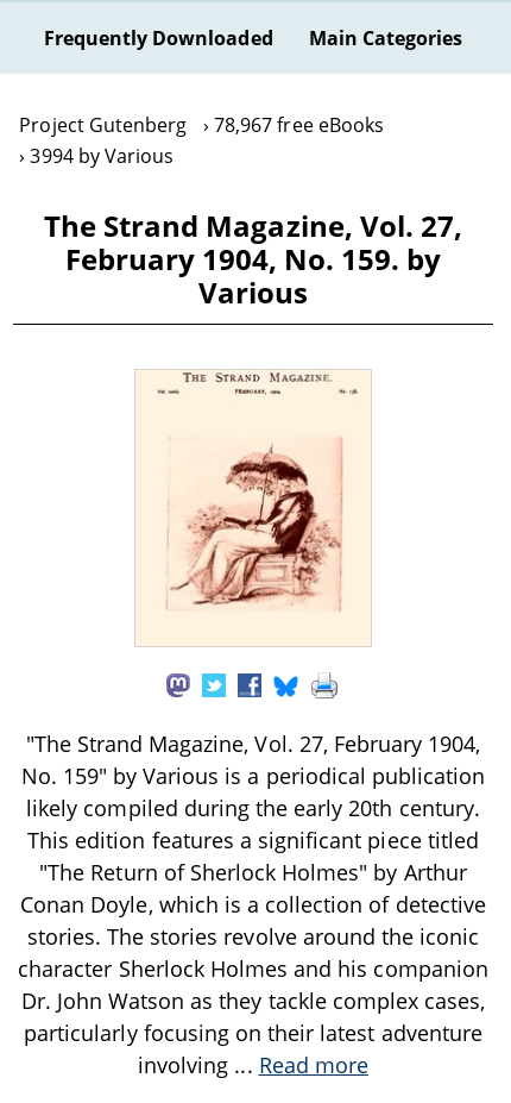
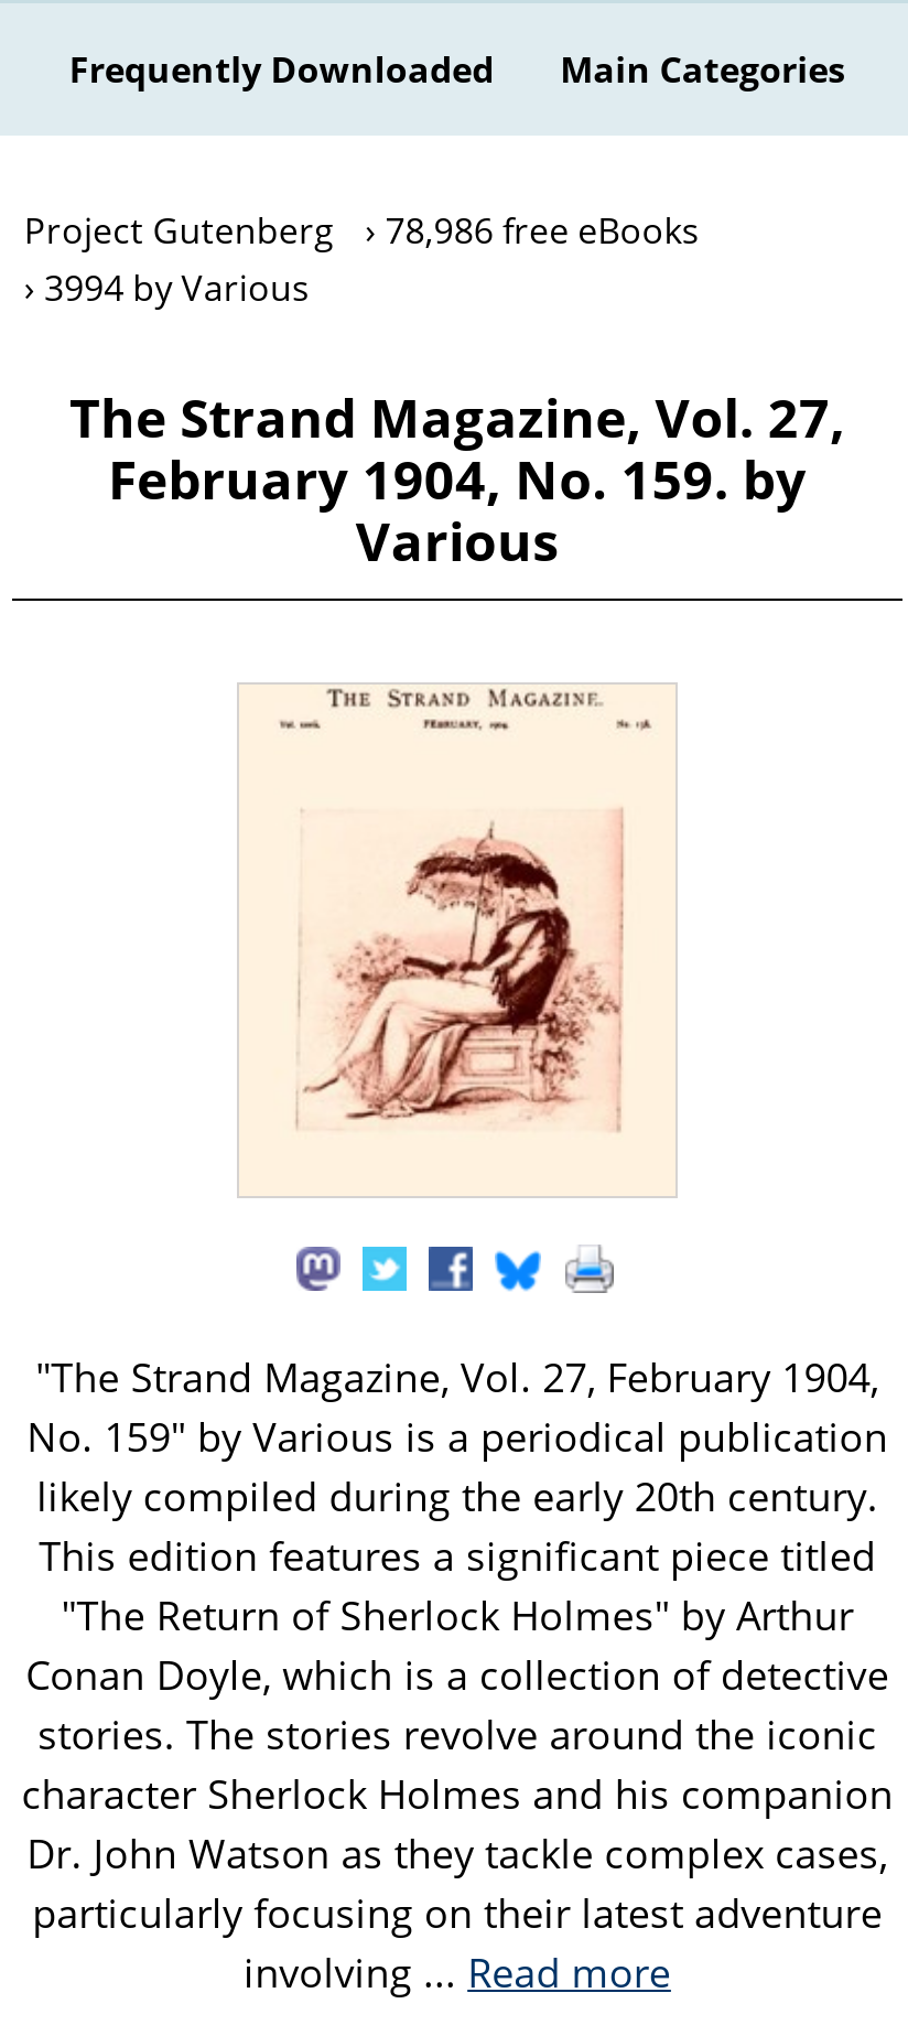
- Project Gutenberg 78,967 free eBooks
+ Project Gutenberg 78,986 free eBooks
